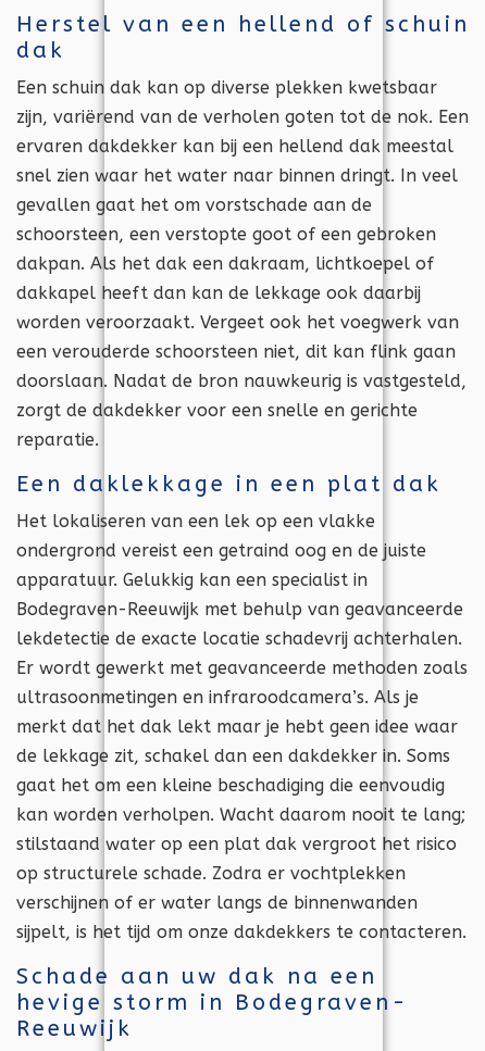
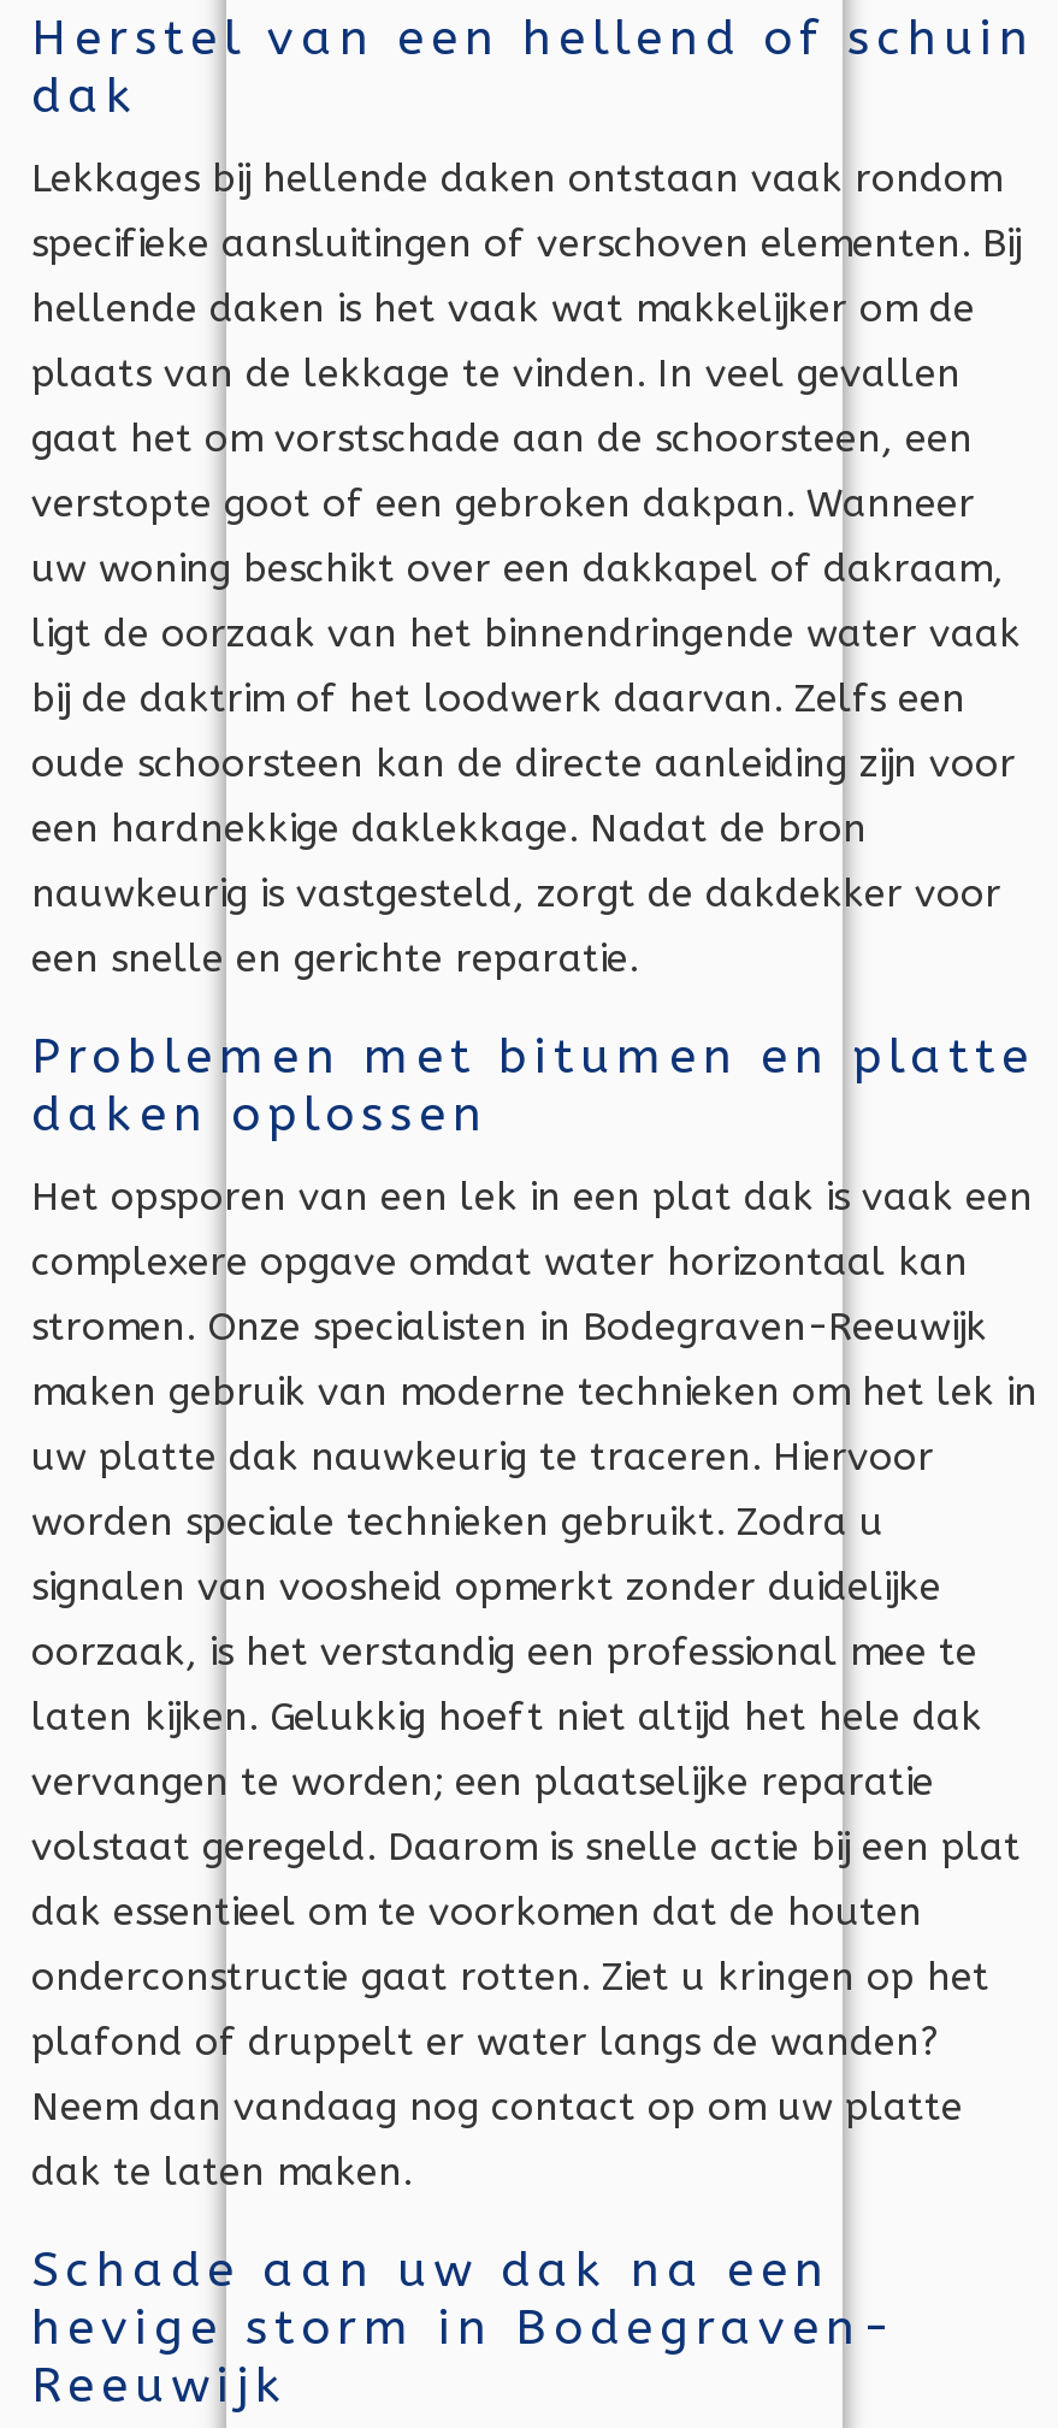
- Een schuin dak kan op diverse plekken kwetsbaar
- zijn, variërend van de verholen goten tot de nok. Een
- ervaren dakdekker kan bij een hellend dak meestal
- snel zien waar het water naar binnen dringt. In veel
- gevallen gaat het om vorstschade aan de
- schoorsteen, een verstopte goot of een gebroken
- dakpan. Als het dak een dakraam, lichtkoepel of
- dakkapel heeft dan kan de lekkage ook daarbij
- worden veroorzaakt. Vergeet ook het voegwerk van
- een verouderde schoorsteen niet, dit kan flink gaan
- doorslaan. Nadat de bron nauwkeurig is vastgesteld,
- zorgt de dakdekker voor een snelle en gerichte
- reparatie.
+ Lekkages bij hellende daken ontstaan vaak rondom
+ specifieke aansluitingen of verschoven elementen. Bij
+ hellende daken is het vaak wat makkelijker om de
+ plaats van de lekkage te vinden. In veel gevallen
+ gaat het om vorstschade aan de schoorsteen, een
+ verstopte goot of een gebroken dakpan. Wanneer
+ uw woning beschikt over een dakkapel of dakraam,
+ ligt de oorzaak van het binnendringende water vaak
+ bij de daktrim of het loodwerk daarvan. Zelfs een
+ oude schoorsteen kan de directe aanleiding zijn voor
+ een hardnekkige daklekkage. Nadat de bron
+ nauwkeurig is vastgesteld, zorgt de dakdekker voor
+ een snelle en gerichte reparatie.

- Een daklekkage in een plat dak
+ Problemen met bitumen en platte
+ daken oplossen

- Het lokaliseren van een lek op een vlakke
- ondergrond vereist een getraind oog en de juiste
- apparatuur. Gelukkig kan een specialist in
- Bodegraven-Reeuwijk met behulp van geavanceerde
- lekdetectie de exacte locatie schadevrij achterhalen.
- Er wordt gewerkt met geavanceerde methoden zoals
- ultrasoonmetingen en infraroodcamera’s. Als je
- merkt dat het dak lekt maar je hebt geen idee waar
- de lekkage zit, schakel dan een dakdekker in. Soms
- gaat het om een kleine beschadiging die eenvoudig
- kan worden verholpen. Wacht daarom nooit te lang;
- stilstaand water op een plat dak vergroot het risico
- op structurele schade. Zodra er vochtplekken
- verschijnen of er water langs de binnenwanden
- sijpelt, is het tijd om onze dakdekkers te contacteren.
+ Het opsporen van een lek in een plat dak is vaak een
+ complexere opgave omdat water horizontaal kan
+ stromen. Onze specialisten in Bodegraven-Reeuwijk
+ maken gebruik van moderne technieken om het lek in
+ uw platte dak nauwkeurig te traceren. Hiervoor
+ worden speciale technieken gebruikt. Zodra u
+ signalen van voosheid opmerkt zonder duidelijke
+ oorzaak, is het verstandig een professional mee te
+ laten kijken. Gelukkig hoeft niet altijd het hele dak
+ vervangen te worden; een plaatselijke reparatie
+ volstaat geregeld. Daarom is snelle actie bij een plat
+ dak essentieel om te voorkomen dat de houten
+ onderconstructie gaat rotten. Ziet u kringen op het
+ plafond of druppelt er water langs de wanden?
+ Neem dan vandaag nog contact op om uw platte
+ dak te laten maken.
